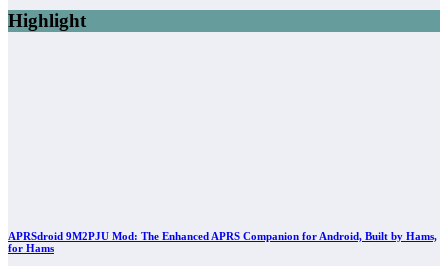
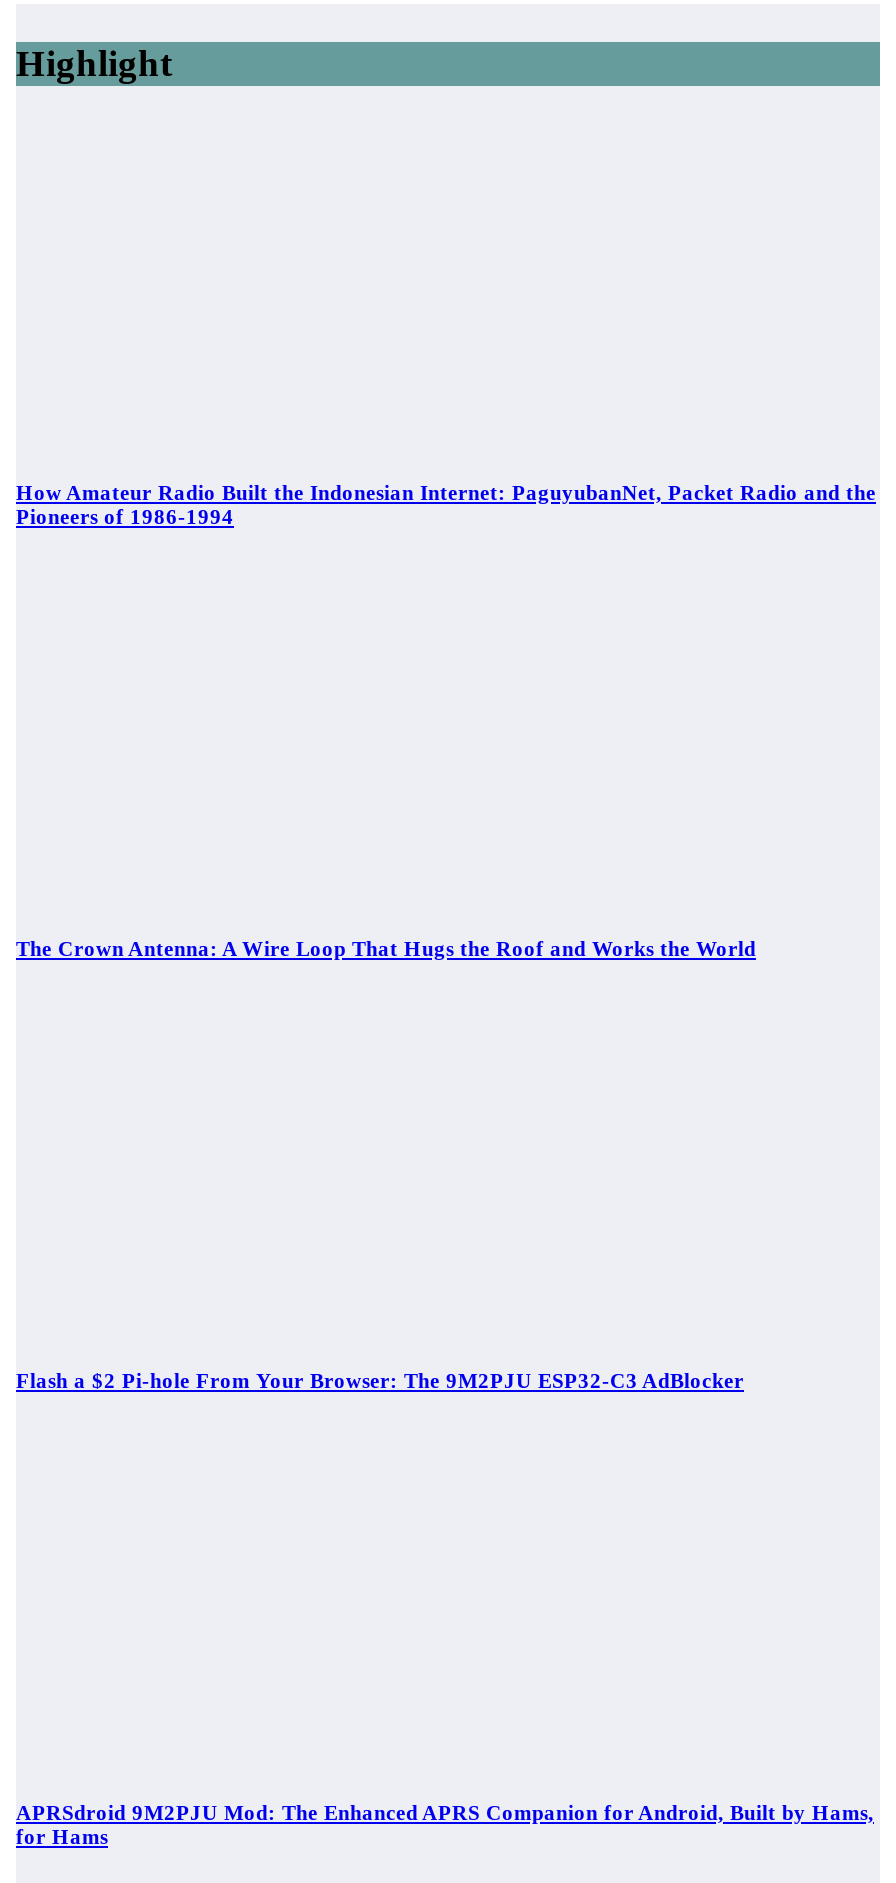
+ How Amateur Radio Built the Indonesian Internet: PaguyubanNet, Packet Radio and the
+ Pioneers of 1986-1994

+ The Crown Antenna: A Wire Loop That Hugs the Roof and Works the World

+ Flash a $2 Pi-hole From Your Browser: The 9M2PJU ESP32-C3 AdBlocker
